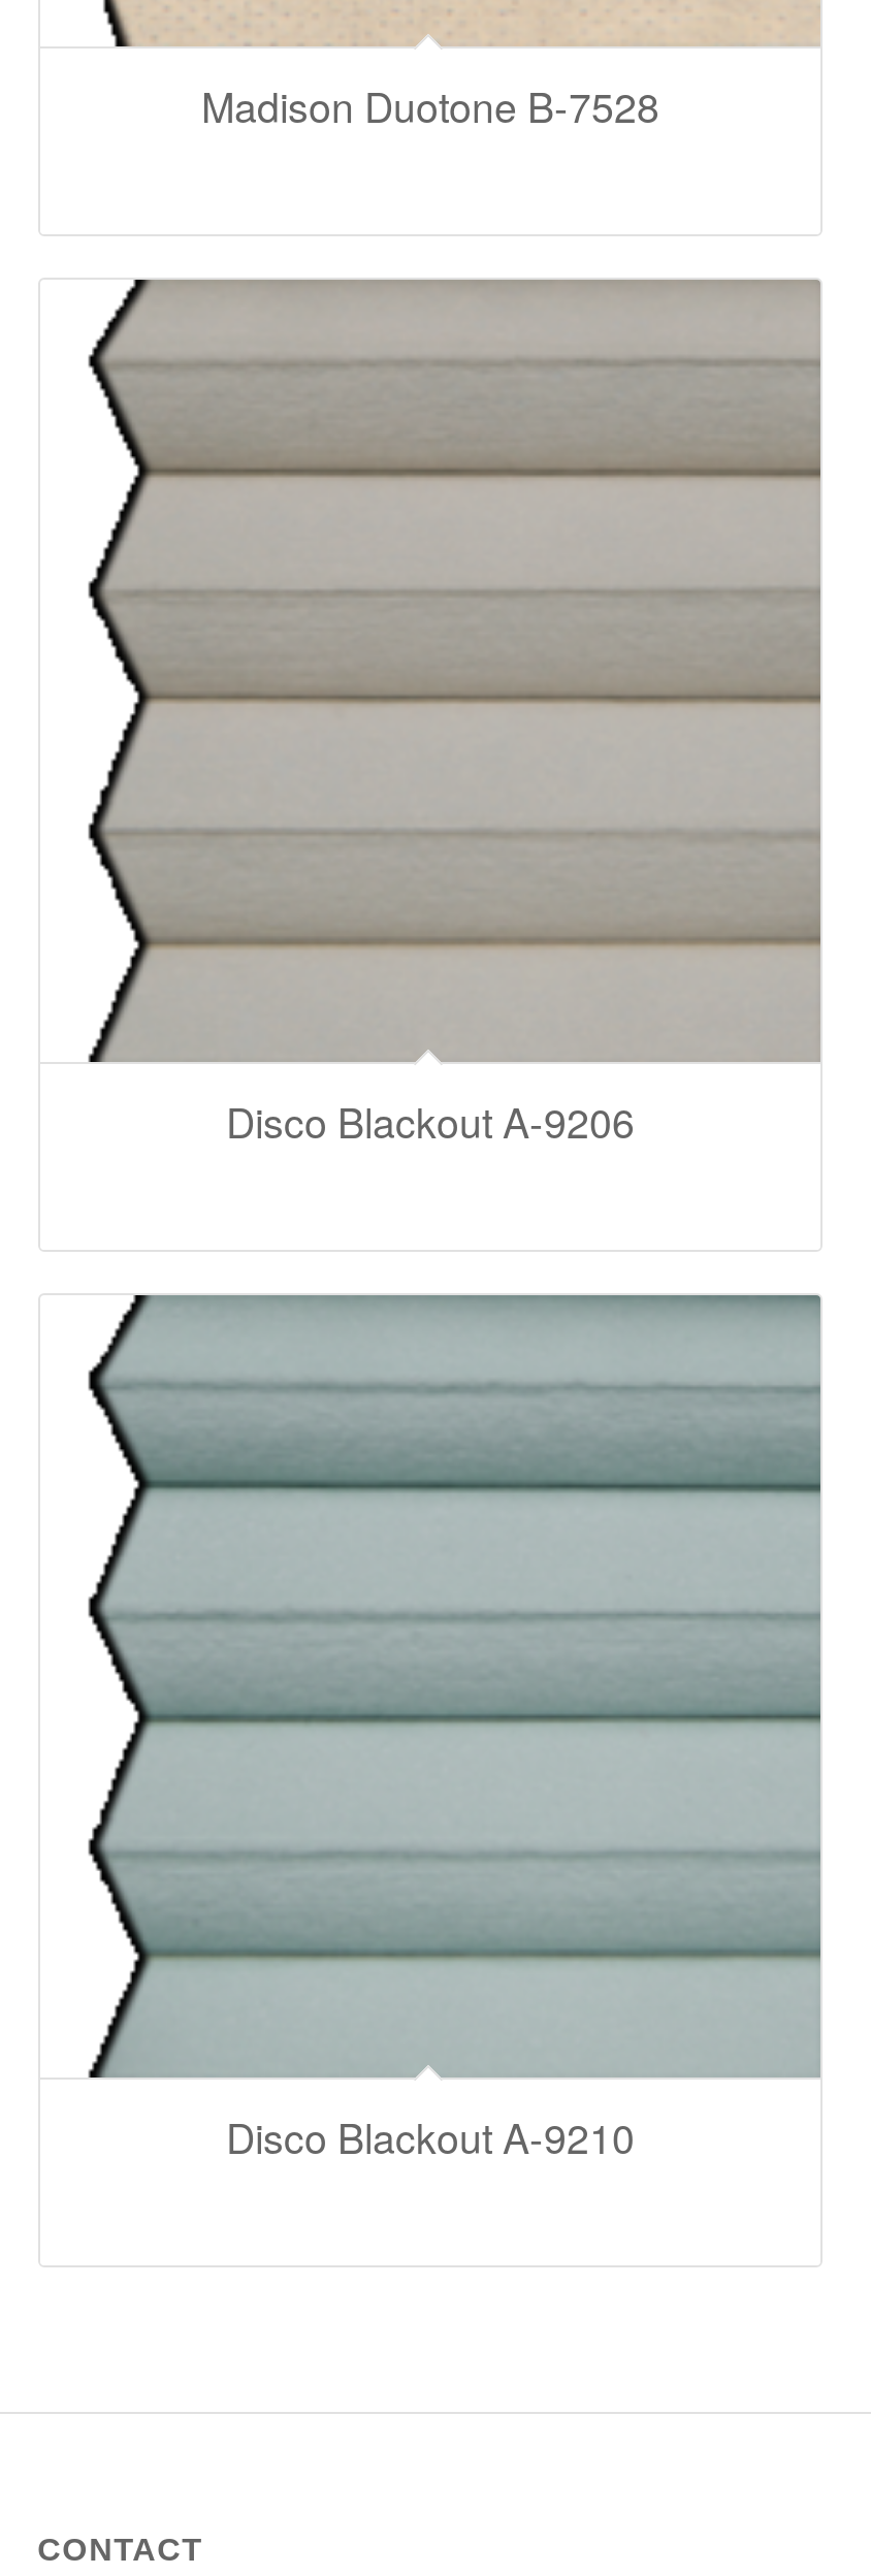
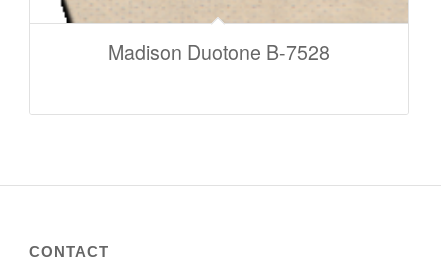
- [image]
- Disco Blackout A-9206

- [image]
- Disco Blackout A-9210
